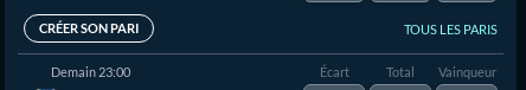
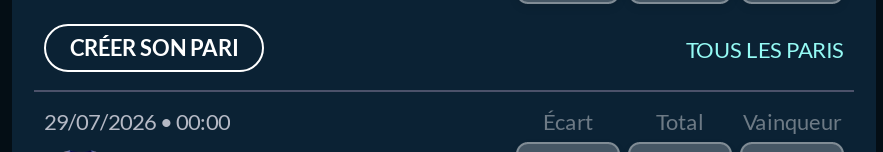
- Demain 23:00
+ 29/07/2026 • 00:00
